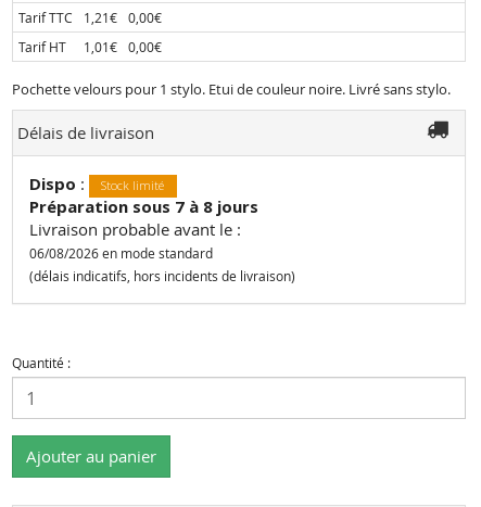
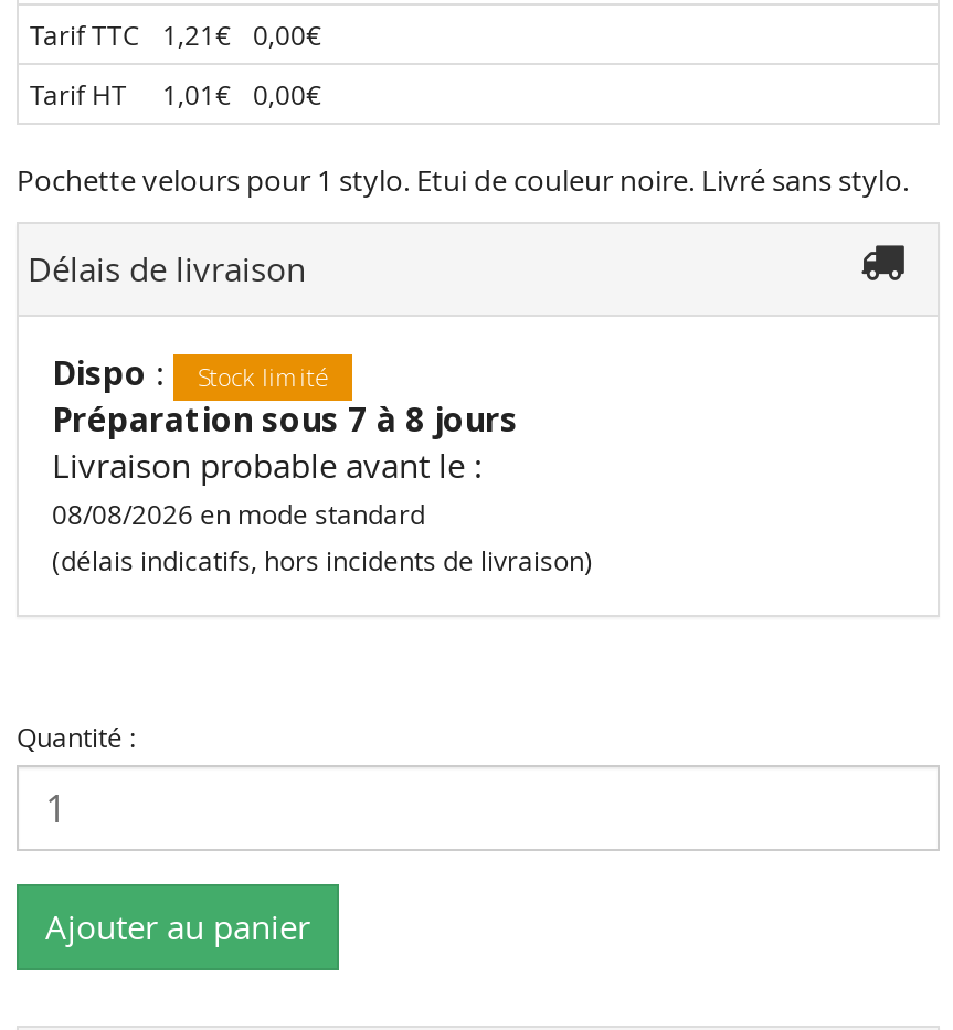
- 06/08/2026 en mode standard
+ 08/08/2026 en mode standard
